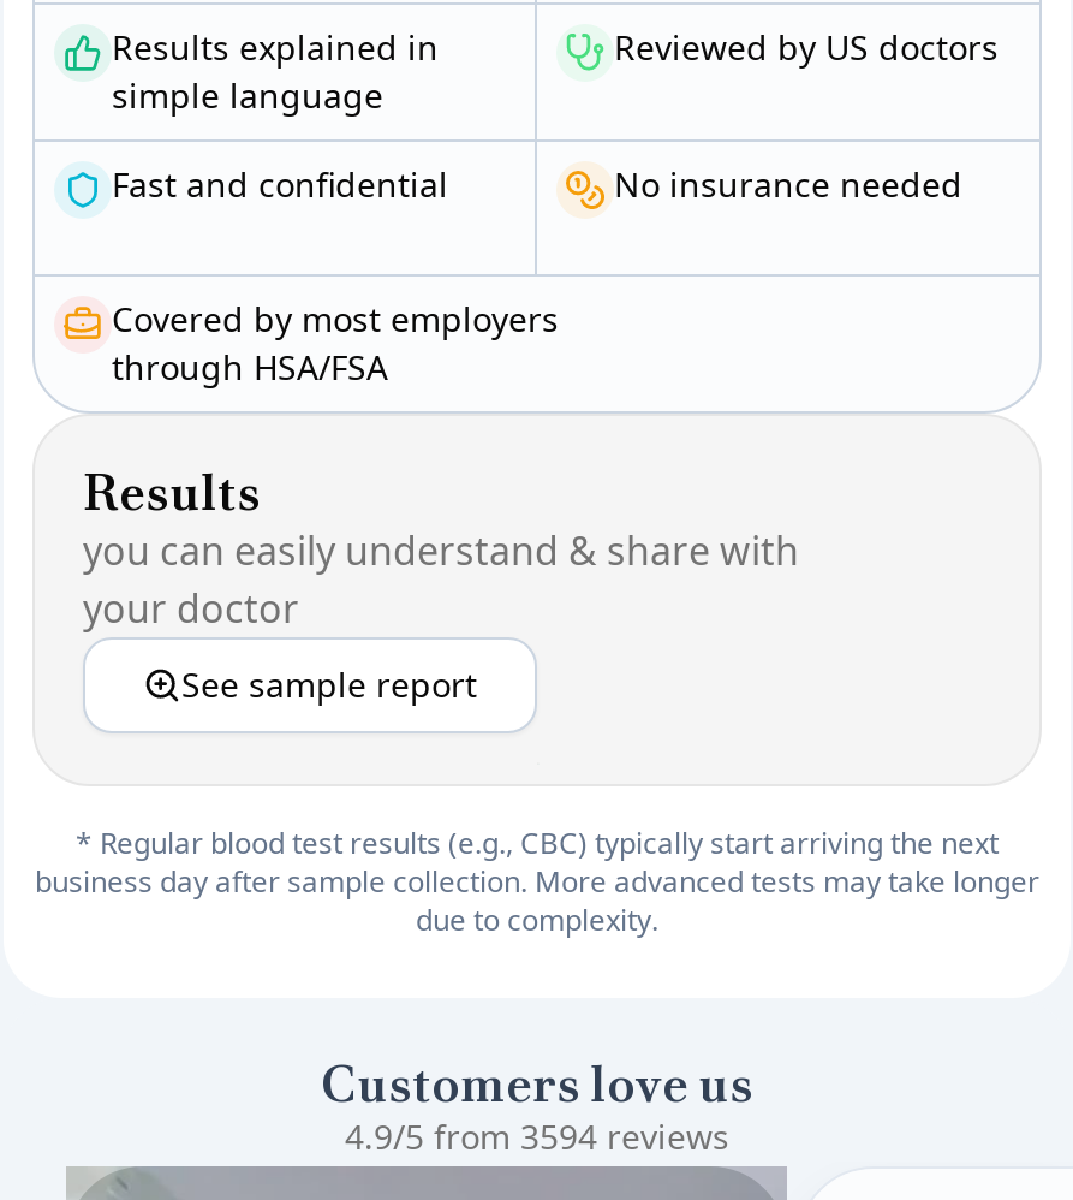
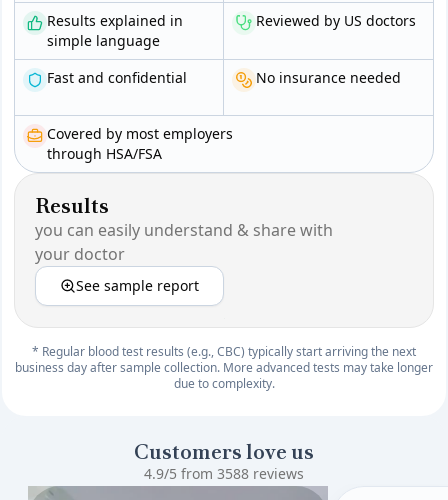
- 4.9/5 from 3594 reviews
+ 4.9/5 from 3588 reviews
